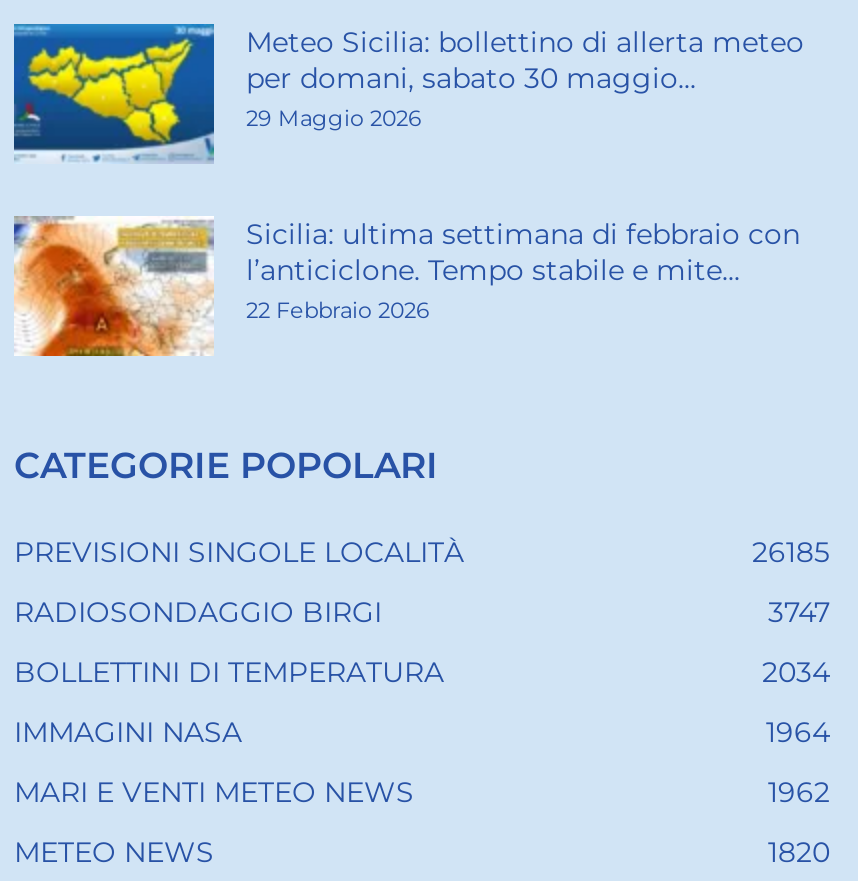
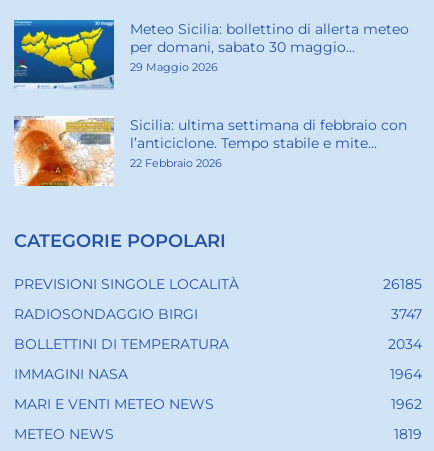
- 1820
+ 1819
